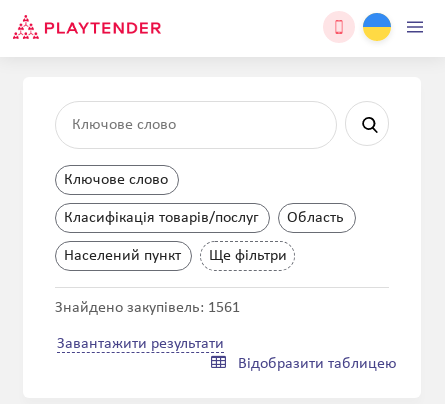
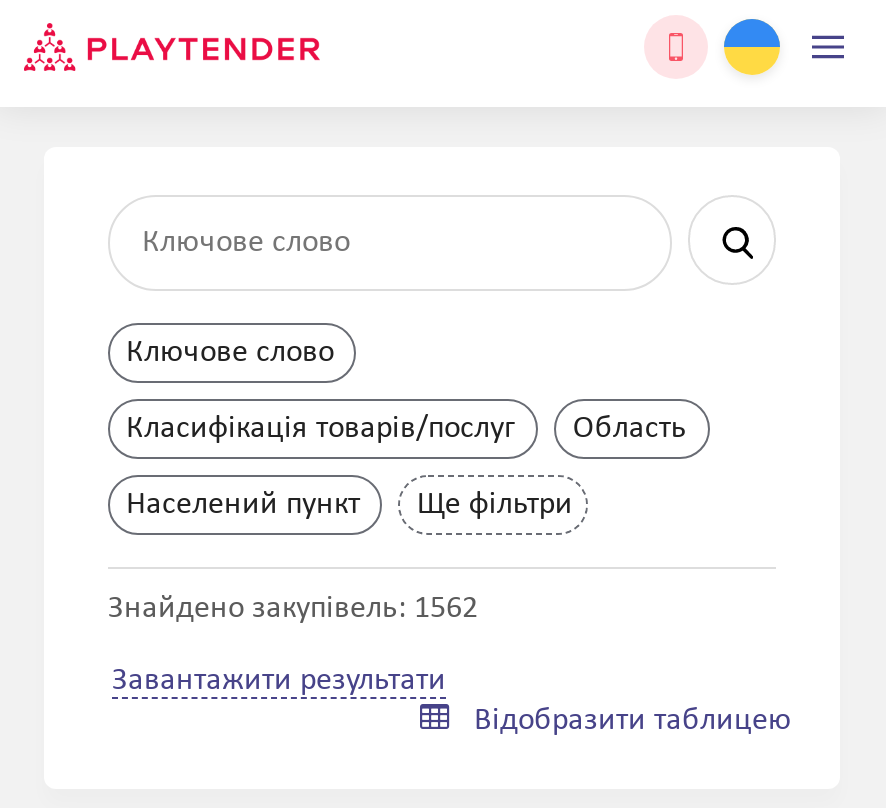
- Знайдено закупівель: 1561
+ Знайдено закупівель: 1562
